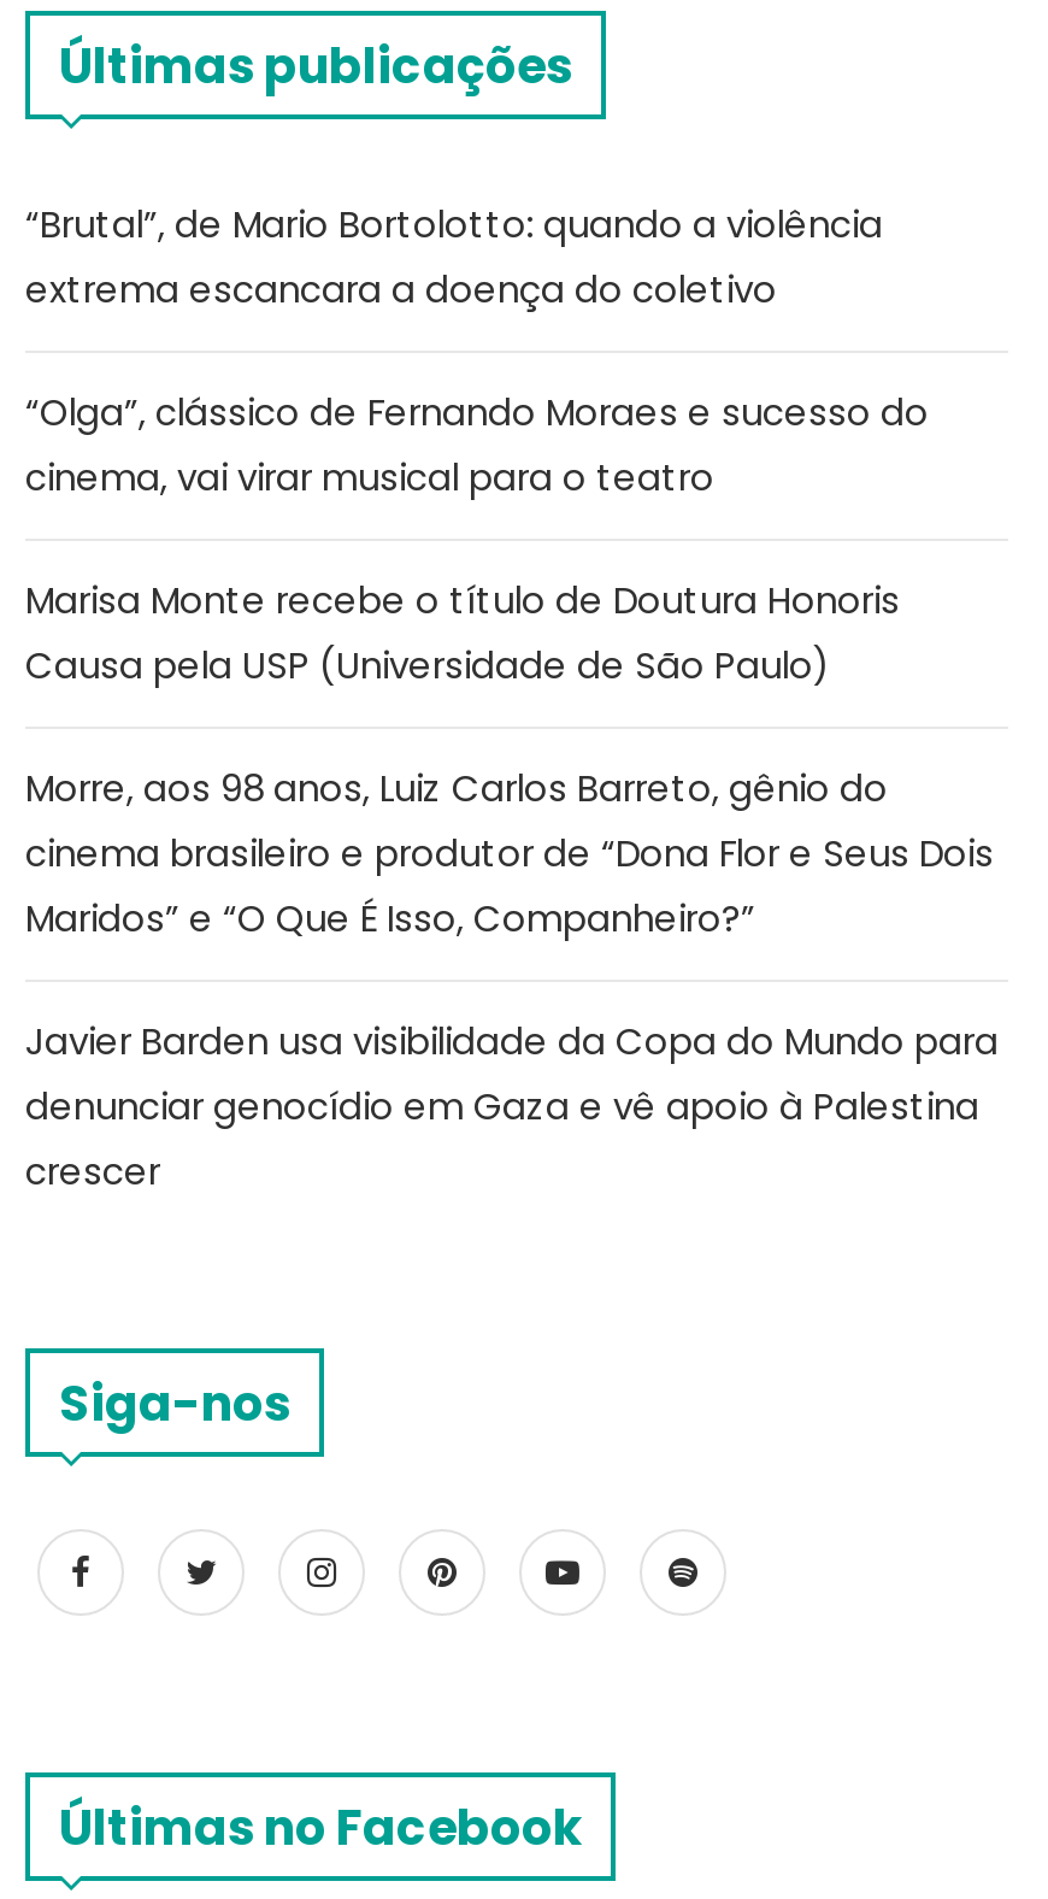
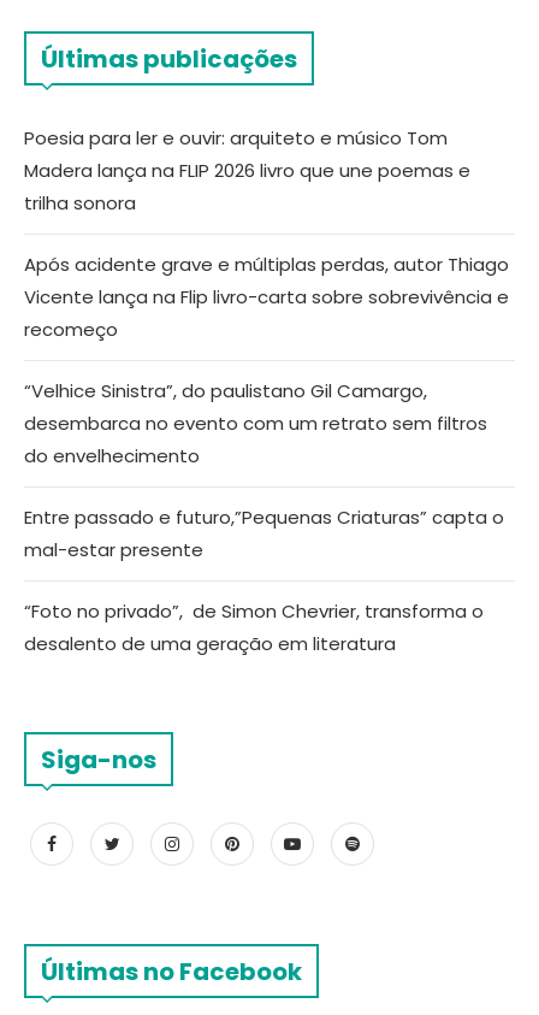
- “Brutal”, de Mario Bortolotto: quando a violência
- extrema escancara a doença do coletivo
+ Poesia para ler e ouvir: arquiteto e músico Tom
+ Madera lança na FLIP 2026 livro que une poemas e
+ trilha sonora

- “Olga”, clássico de Fernando Moraes e sucesso do
- cinema, vai virar musical para o teatro
+ Após acidente grave e múltiplas perdas, autor Thiago
+ Vicente lança na Flip livro-carta sobre sobrevivência e
+ recomeço

- Marisa Monte recebe o título de Doutura Honoris
- Causa pela USP (Universidade de São Paulo)
+ “Velhice Sinistra”, do paulistano Gil Camargo,
+ desembarca no evento com um retrato sem filtros
+ do envelhecimento

- Morre, aos 98 anos, Luiz Carlos Barreto, gênio do
- cinema brasileiro e produtor de “Dona Flor e Seus Dois
- Maridos” e “O Que É Isso, Companheiro?”
+ Entre passado e futuro,”Pequenas Criaturas” capta o
+ mal-estar presente

- Javier Barden usa visibilidade da Copa do Mundo para
- denunciar genocídio em Gaza e vê apoio à Palestina
- crescer
+ “Foto no privado”, de Simon Chevrier, transforma o
+ desalento de uma geração em literatura
